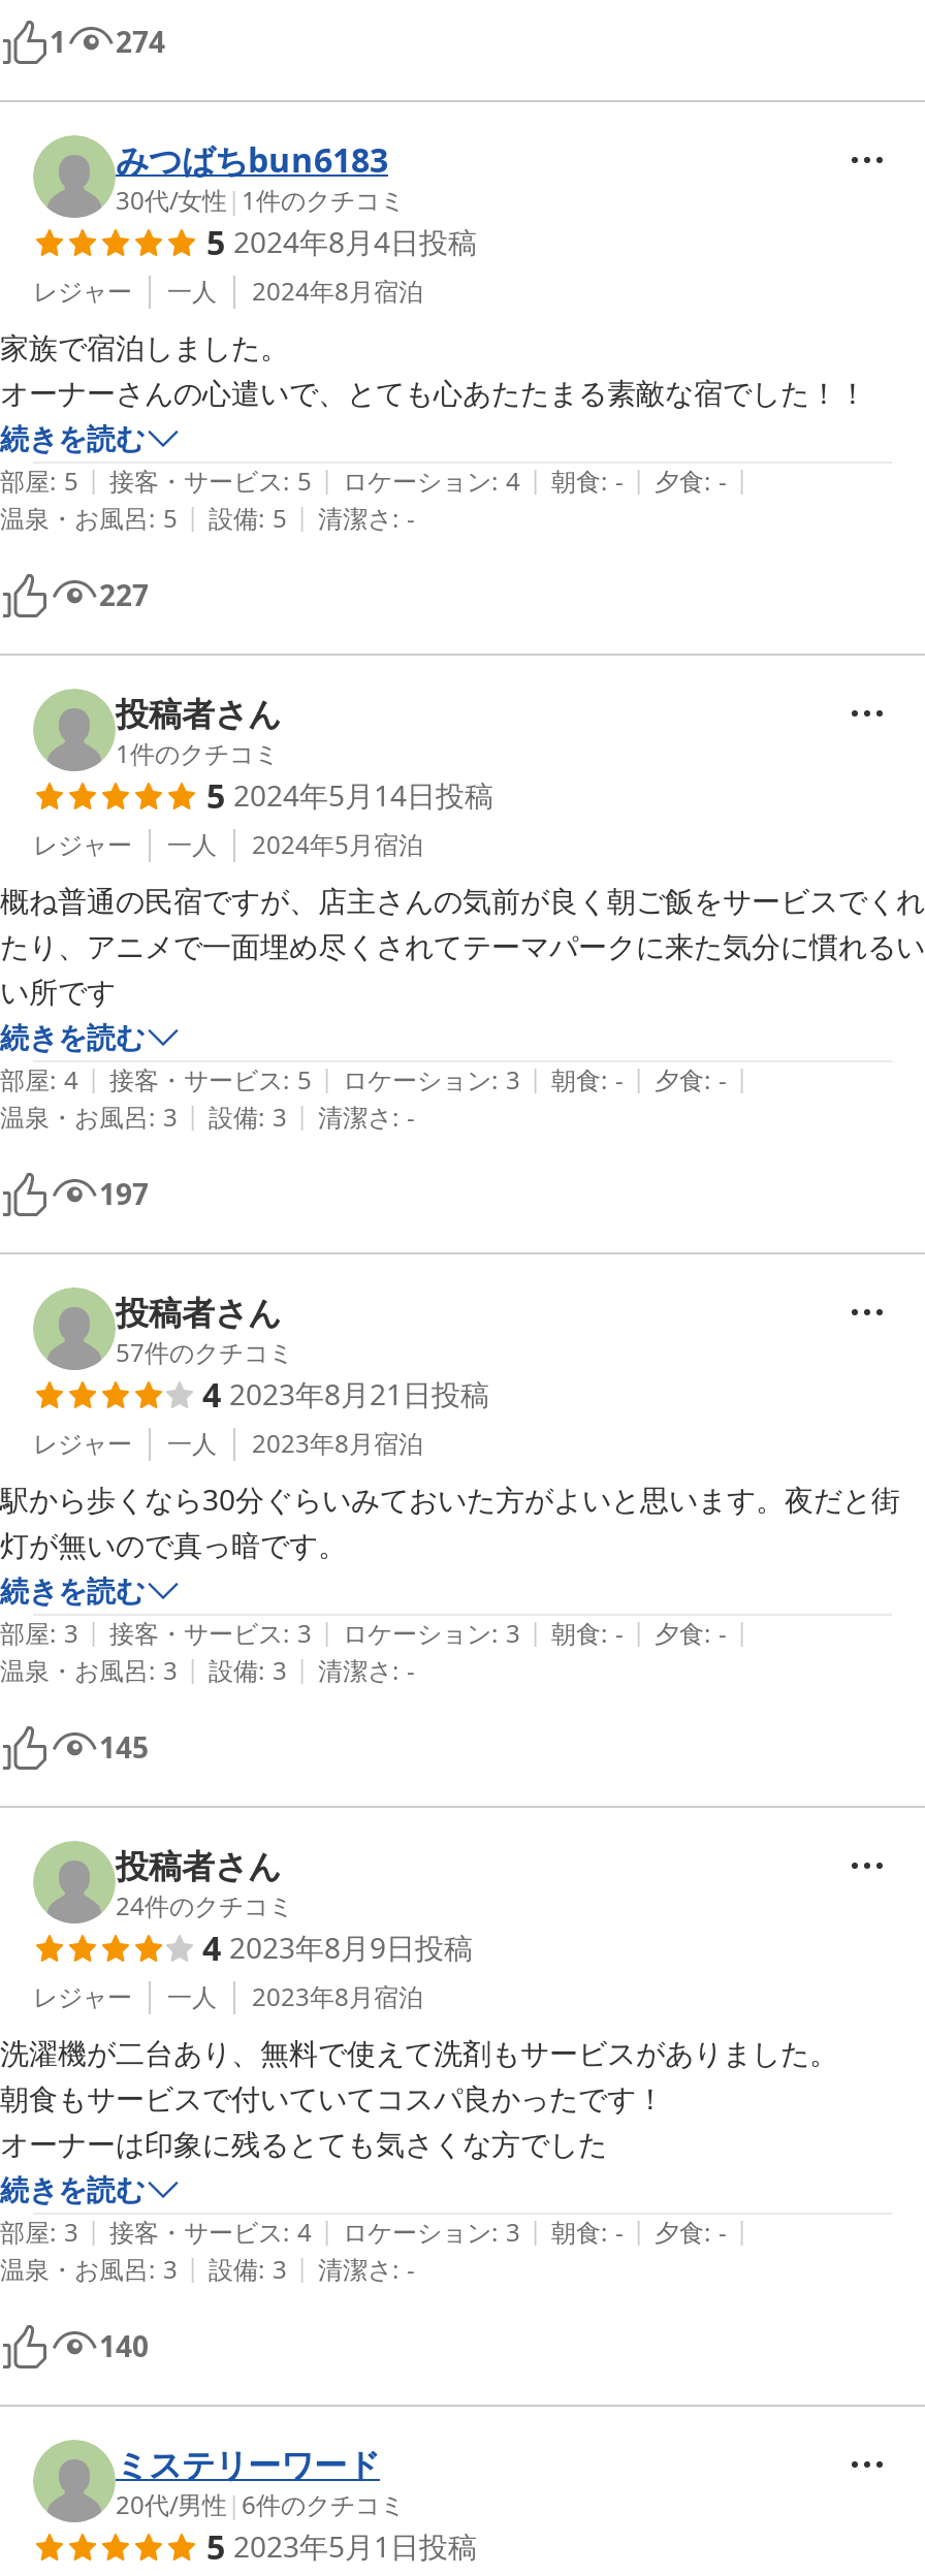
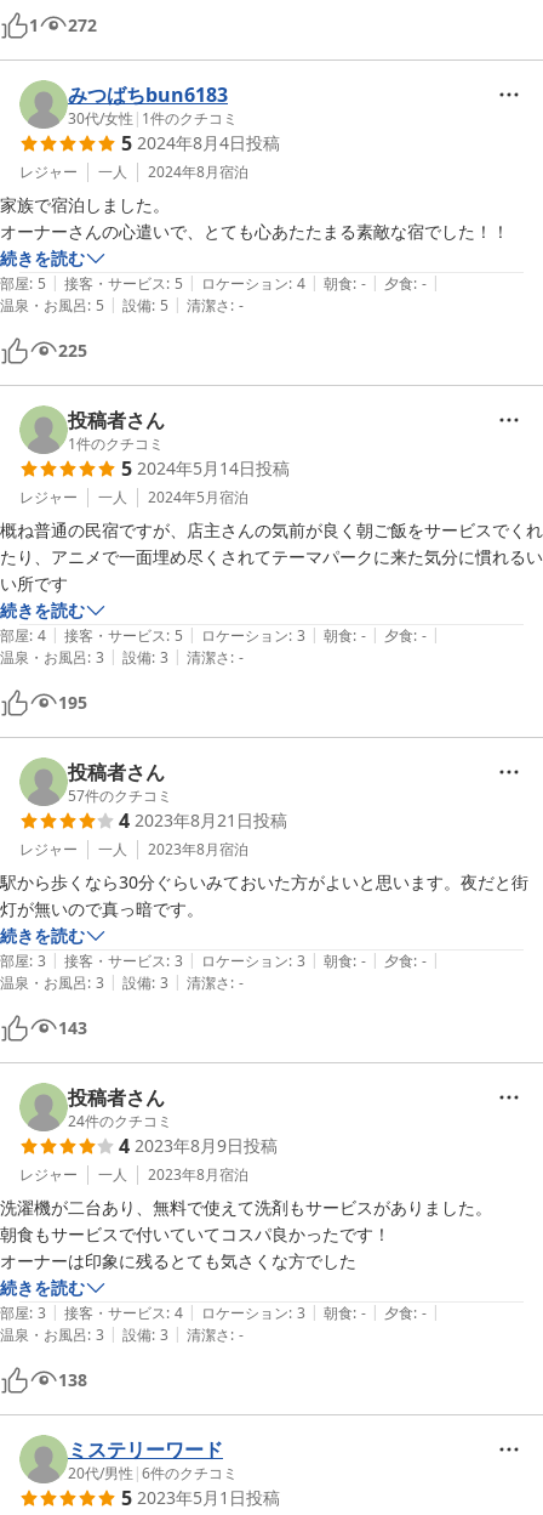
- 1 274
+ 1 272

- 227
+ 225

- 197
+ 195

- 145
+ 143

- 140
+ 138
